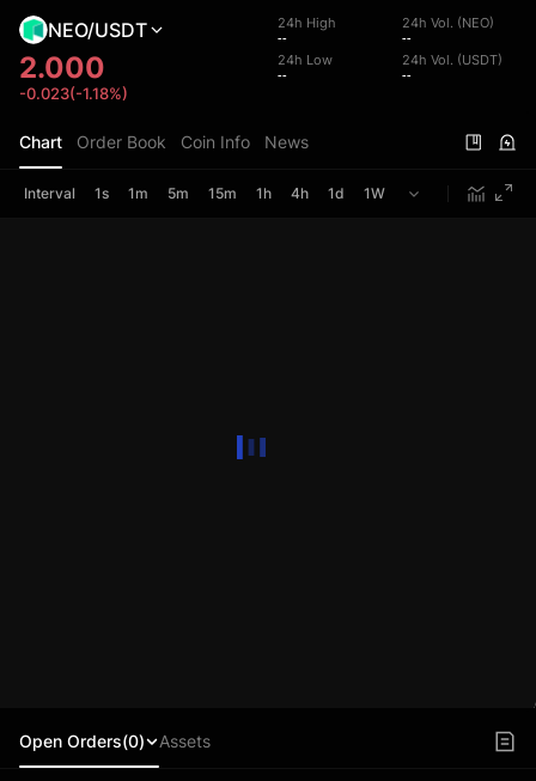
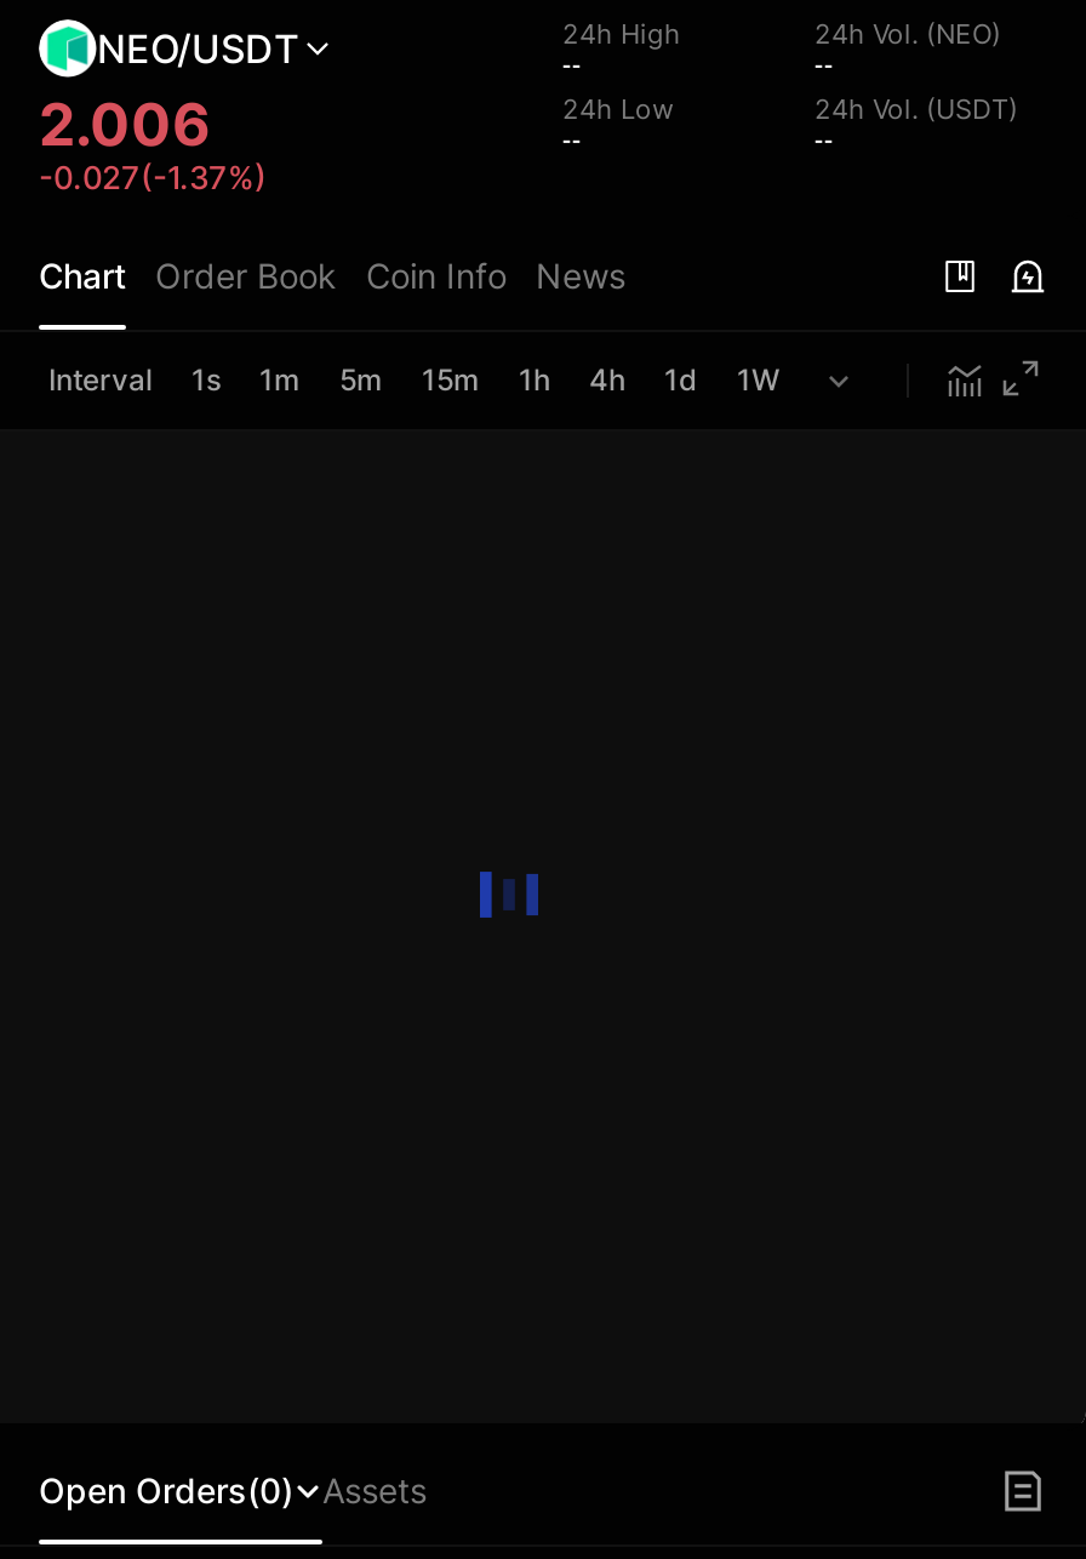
- 2.000
+ 2.006

- -0.023(-1.18%)
+ -0.027(-1.37%)
